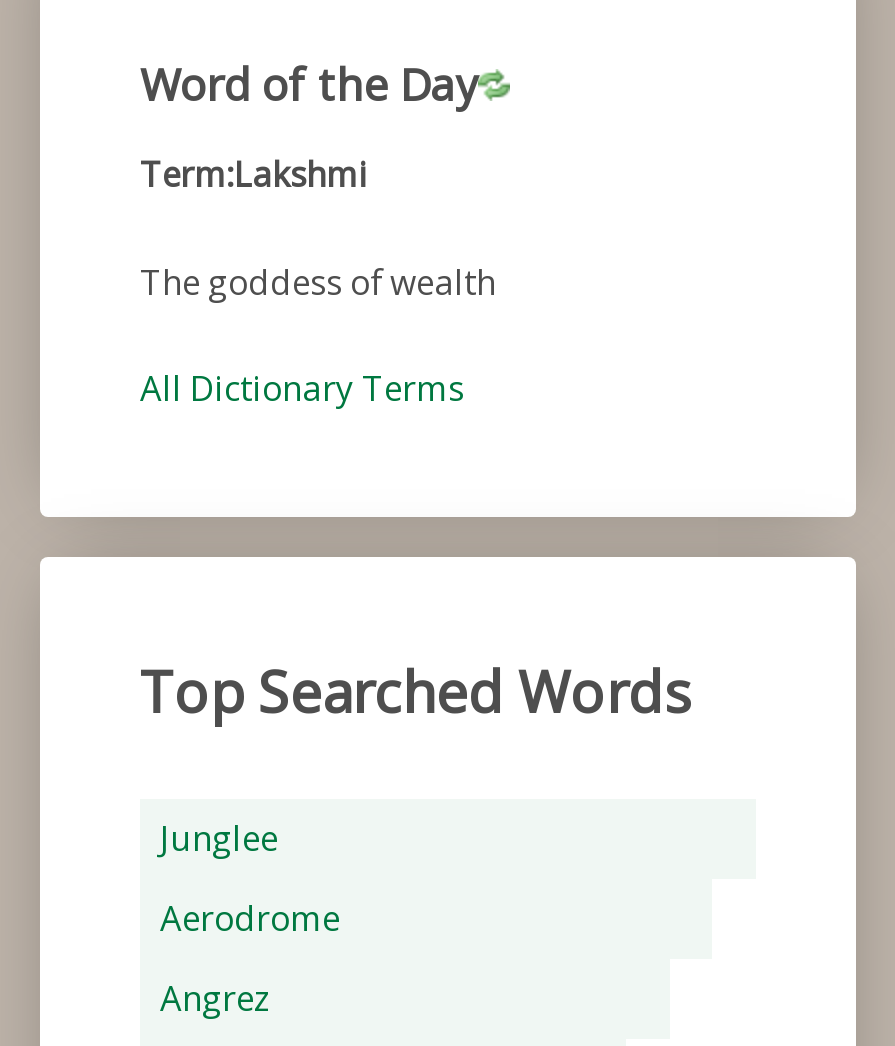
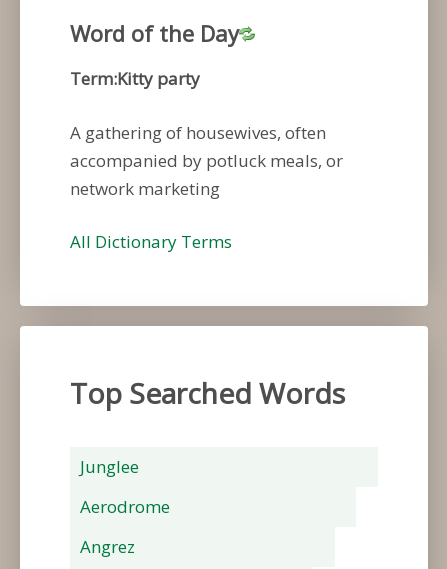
- Term:Lakshmi
+ Term:Kitty party

- The goddess of wealth
+ A gathering of housewives, often
+ accompanied by potluck meals, or
+ network marketing
